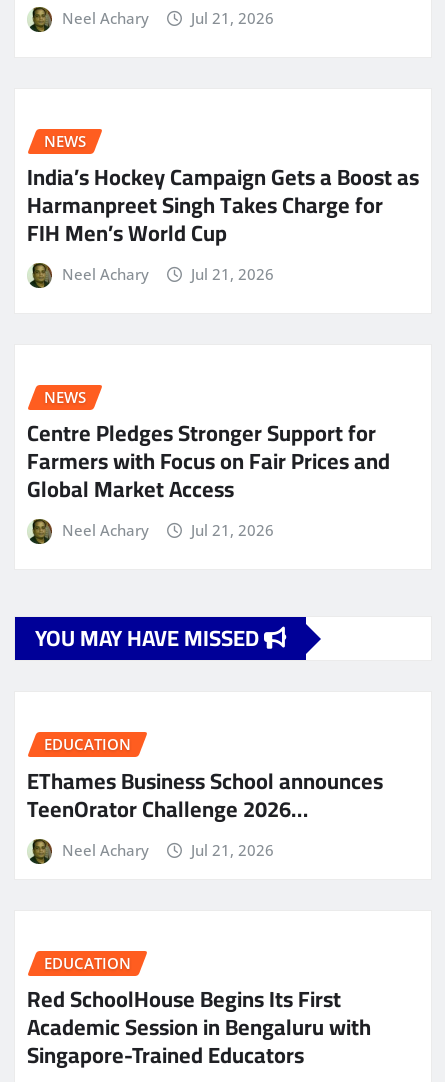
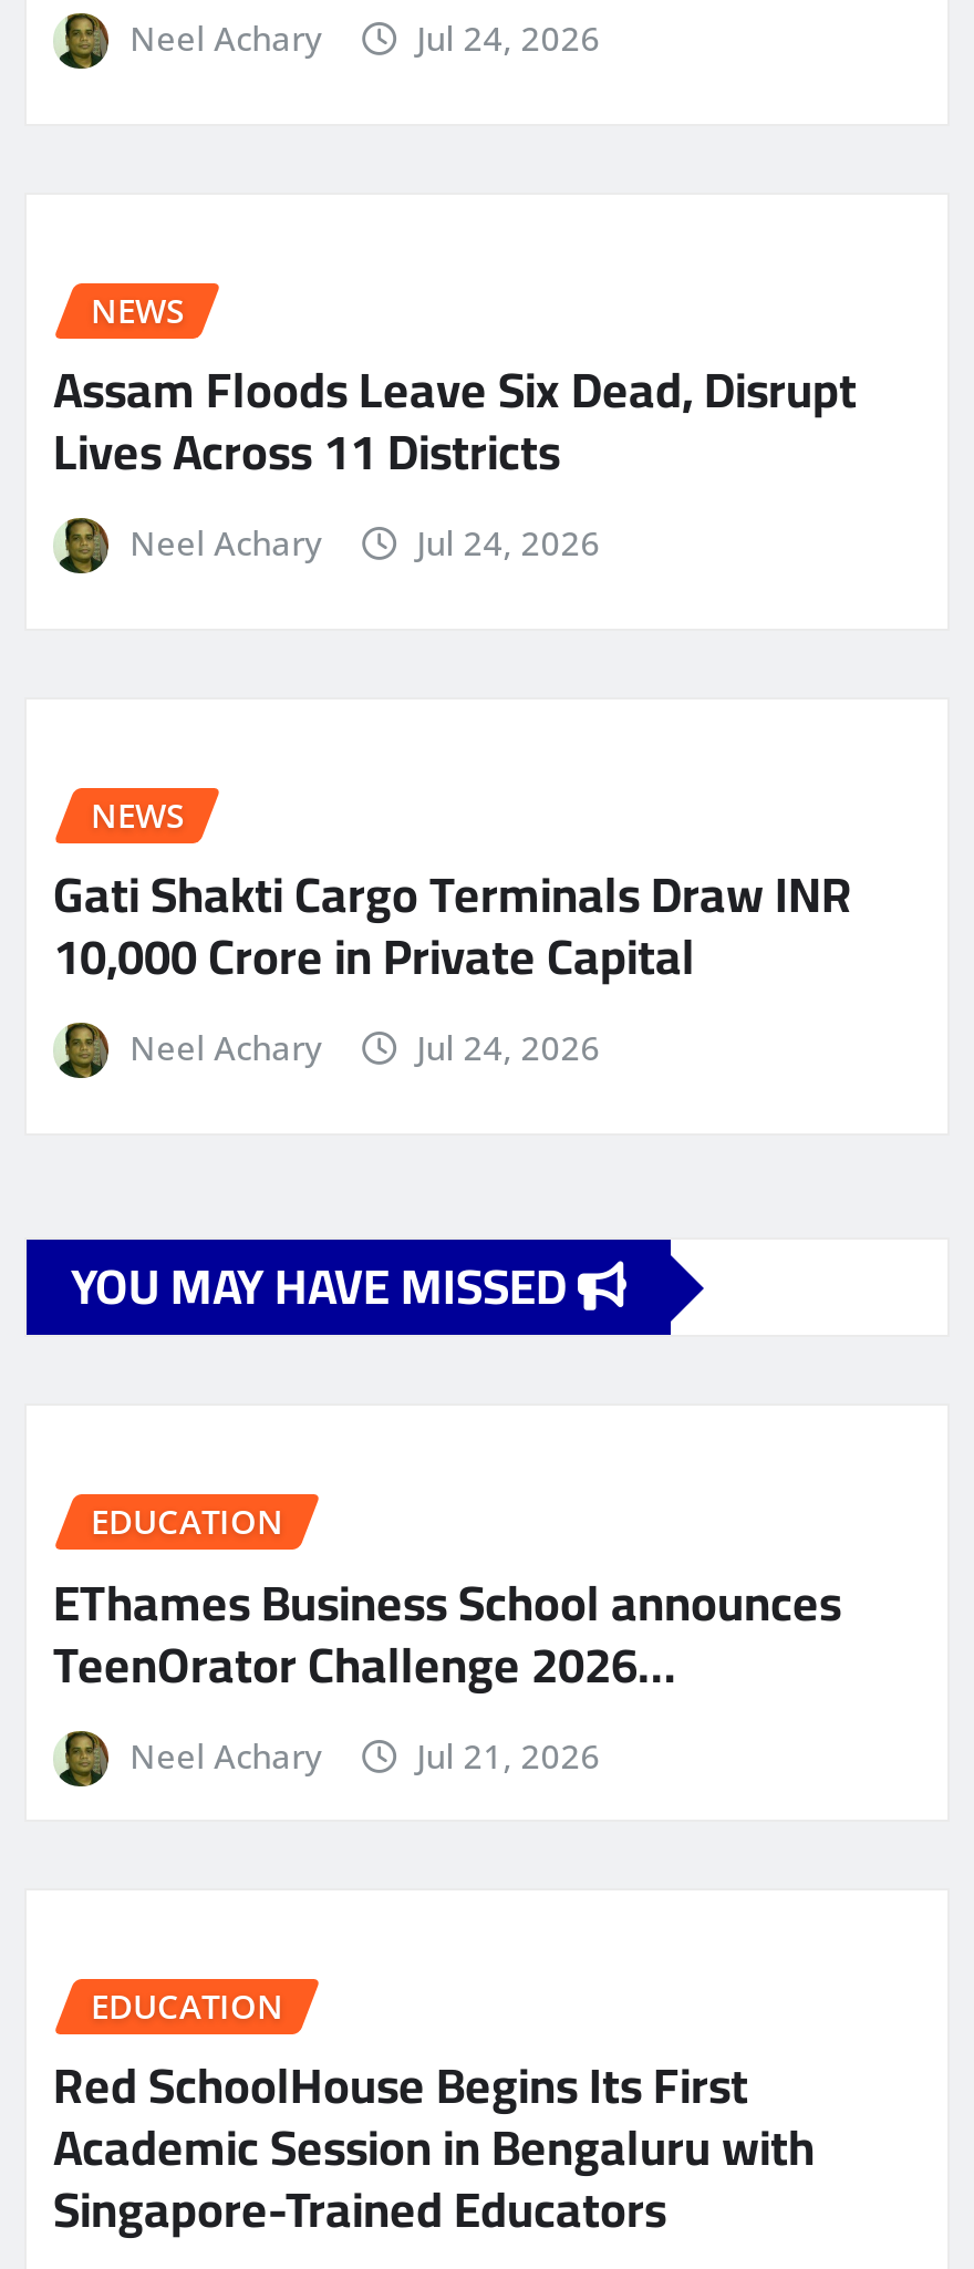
- Jul 21, 2026
+ Jul 24, 2026

- India’s Hockey Campaign Gets a Boost as
- Harmanpreet Singh Takes Charge for
- FIH Men’s World Cup
+ Assam Floods Leave Six Dead, Disrupt
+ Lives Across 11 Districts

- Jul 21, 2026
+ Jul 24, 2026

- Centre Pledges Stronger Support for
- Farmers with Focus on Fair Prices and
- Global Market Access
+ Gati Shakti Cargo Terminals Draw INR
+ 10,000 Crore in Private Capital

- Jul 21, 2026
+ Jul 24, 2026
